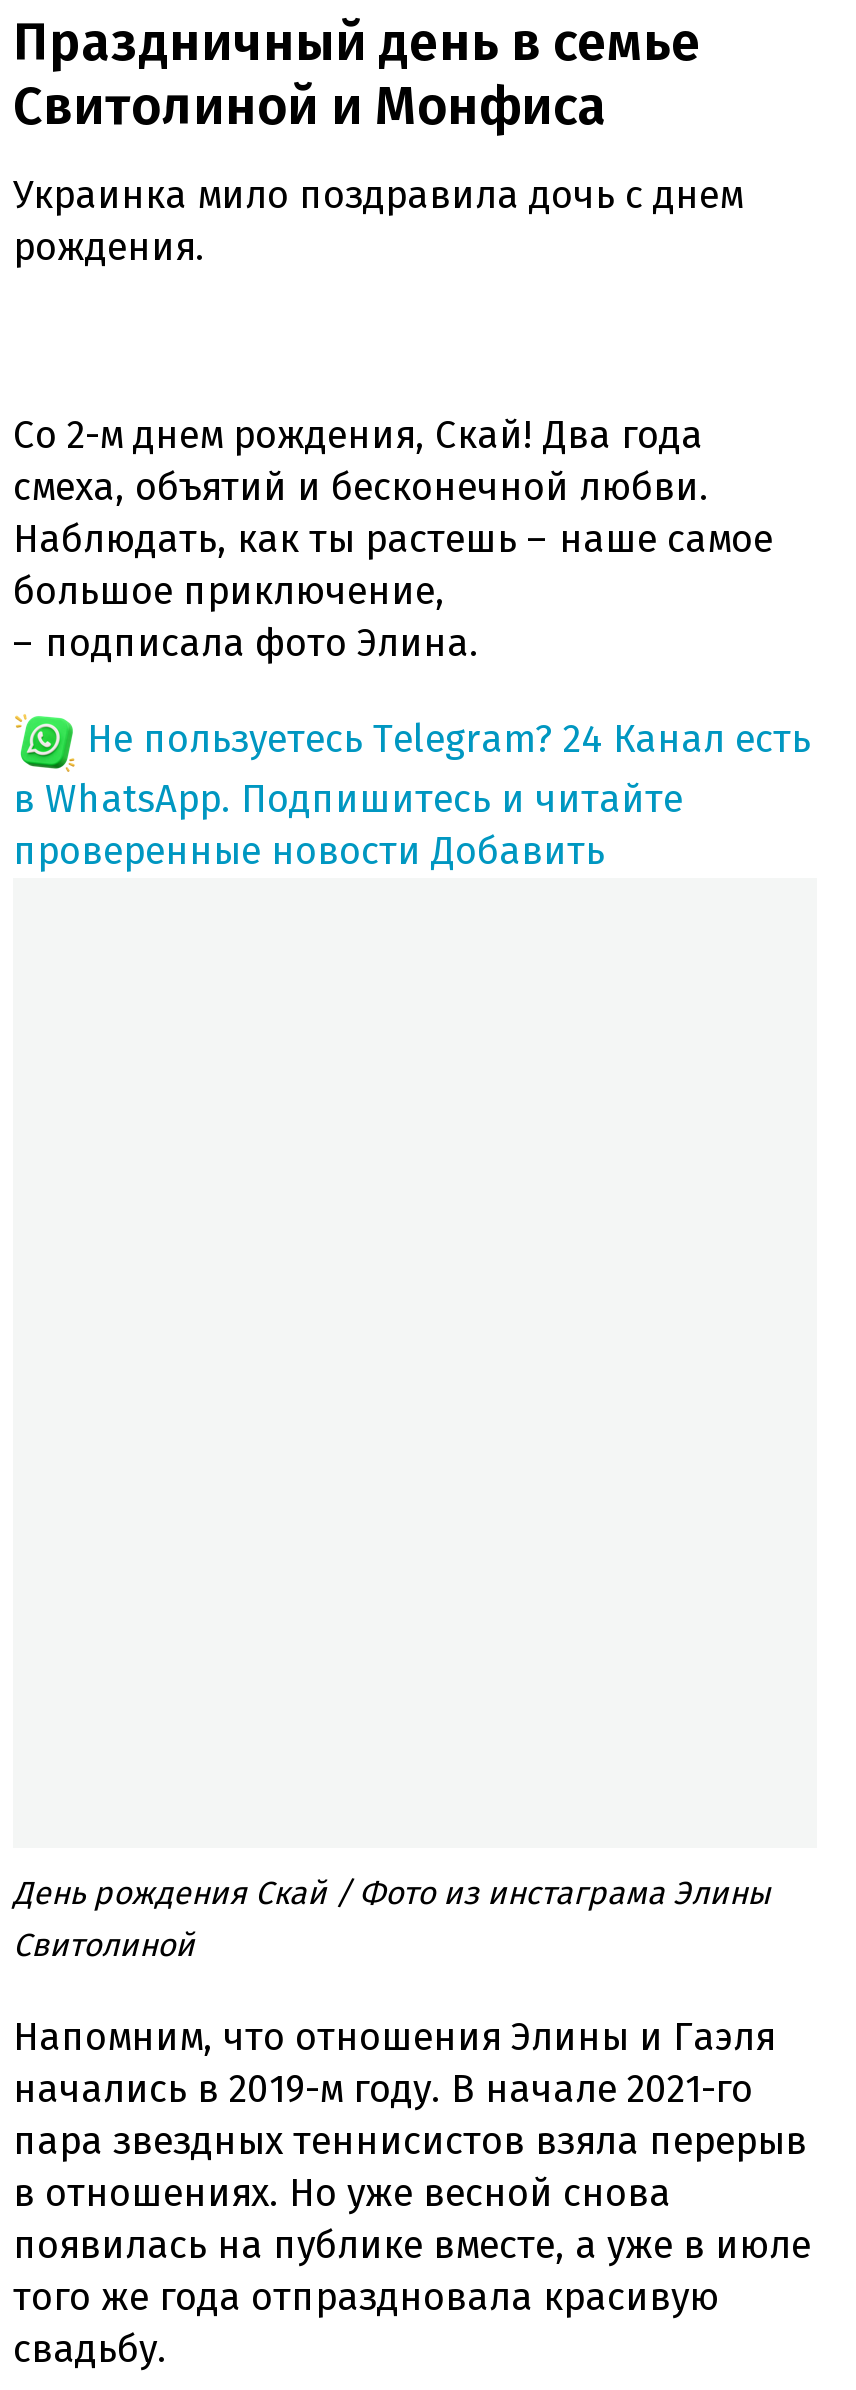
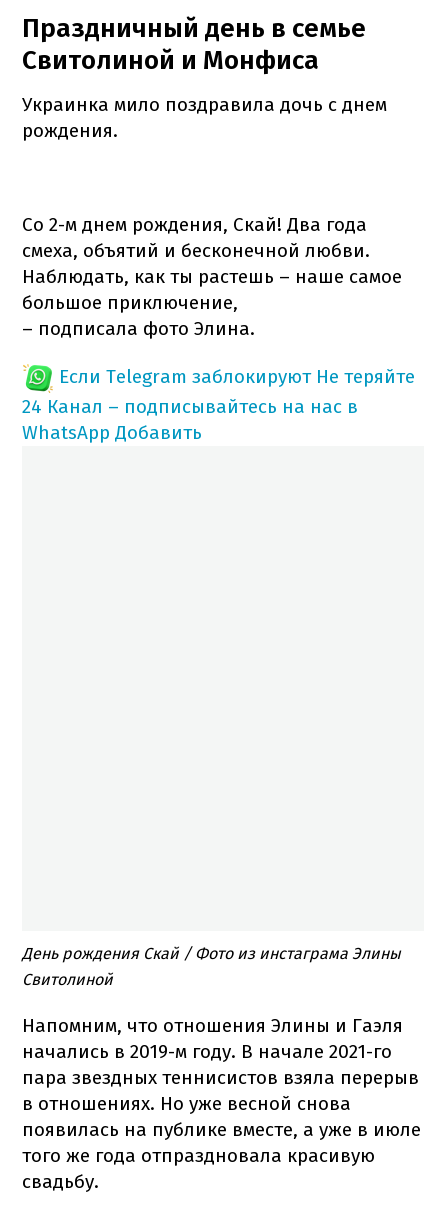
- Не пользуетесь Telegram? 24 Канал есть
- в WhatsApp. Подпишитесь и читайте
- проверенные новости Добавить
+ Если Telegram заблокируют Не теряйте
+ 24 Канал – подписывайтесь на нас в
+ WhatsApp Добавить
